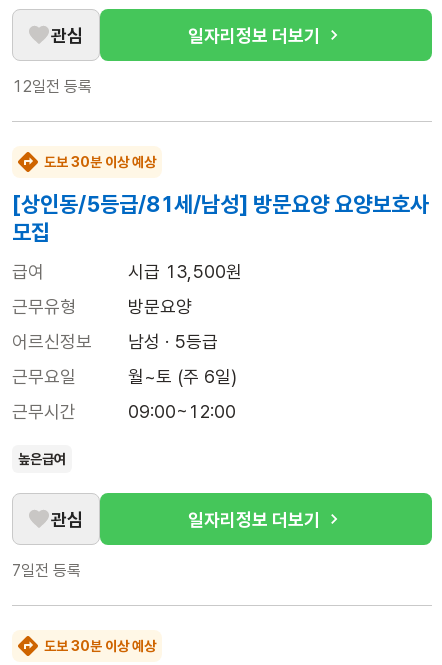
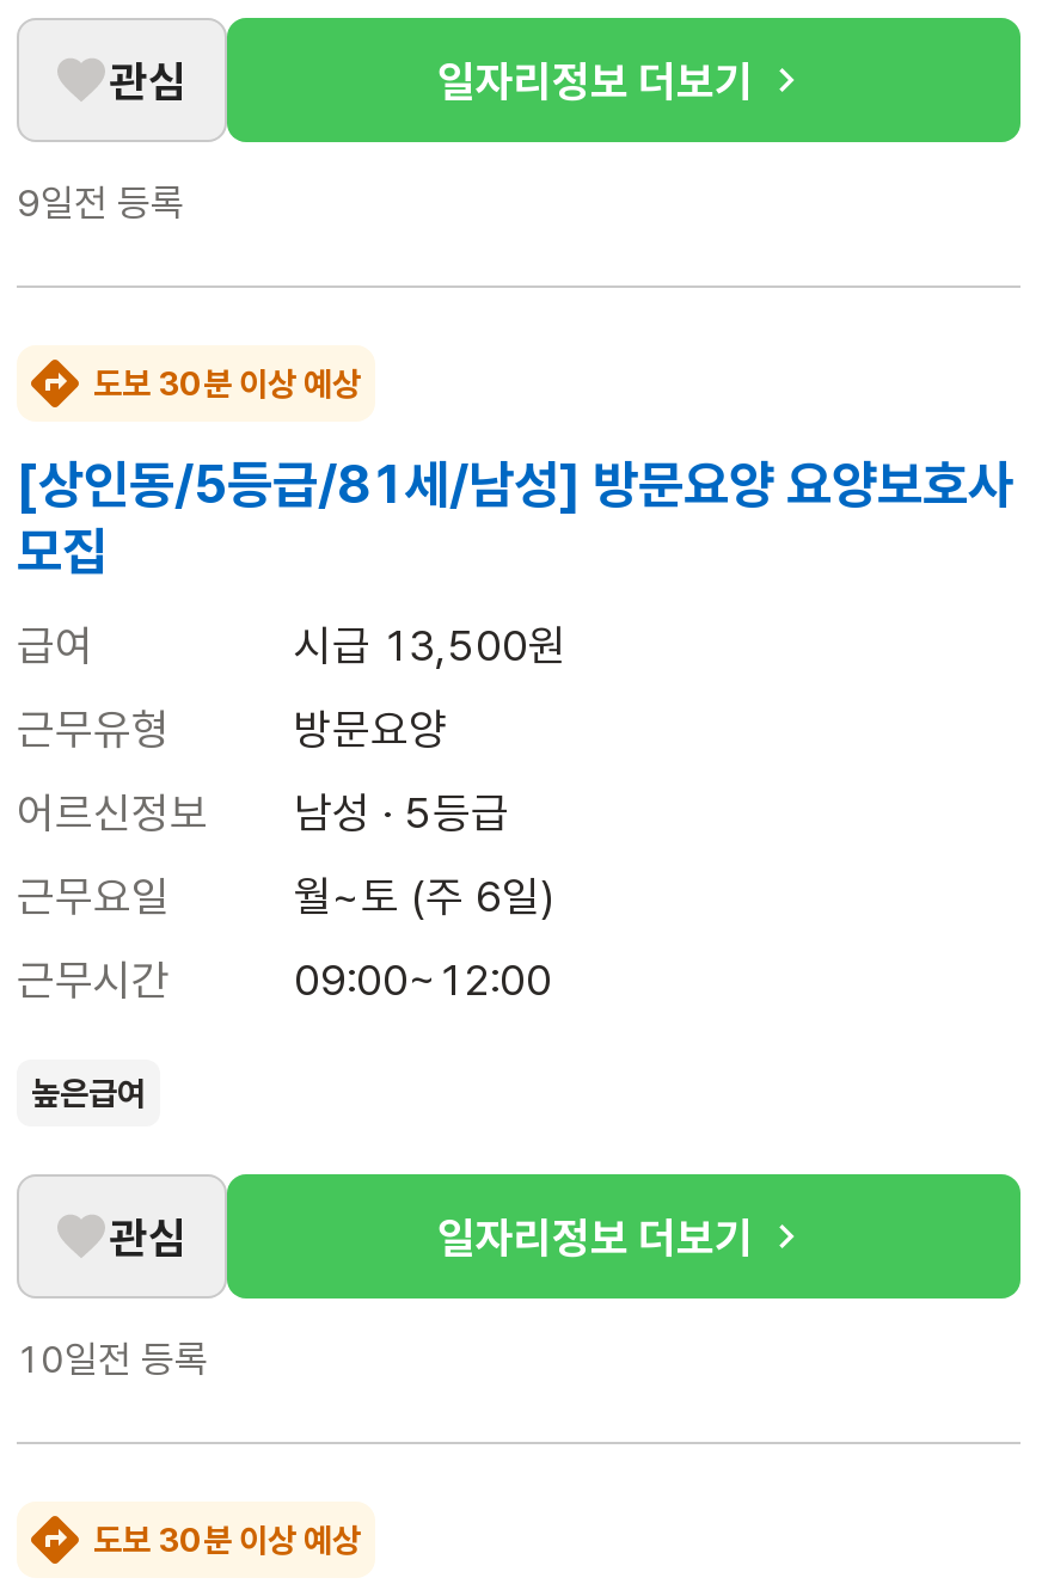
- 12일전 등록
+ 9일전 등록

- 7일전 등록
+ 10일전 등록
